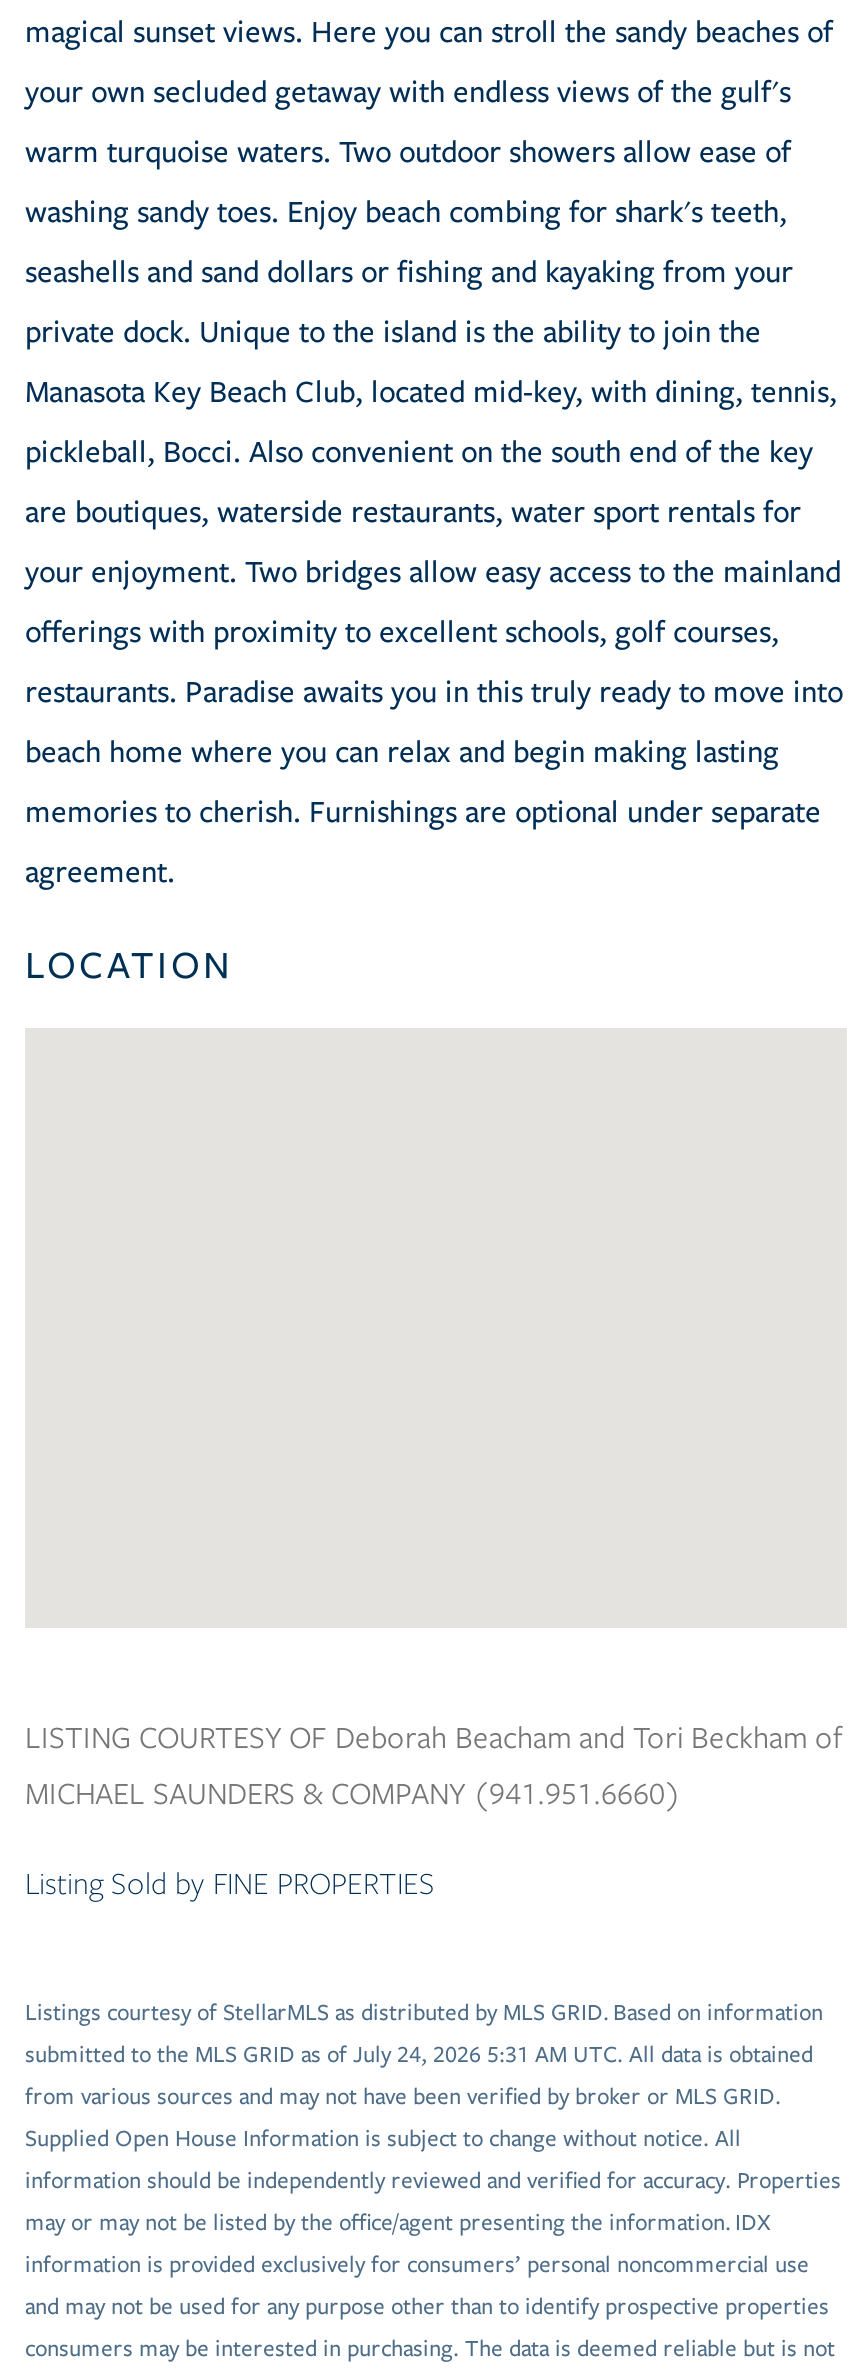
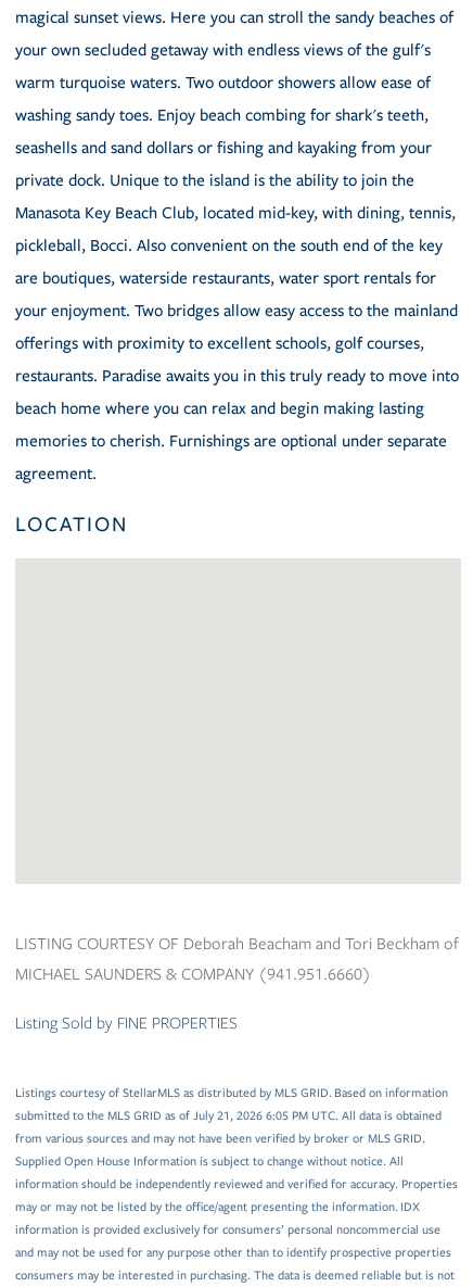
- submitted to the MLS GRID as of July 24, 2026 5:31 AM UTC. All data is obtained
+ submitted to the MLS GRID as of July 21, 2026 6:05 PM UTC. All data is obtained
